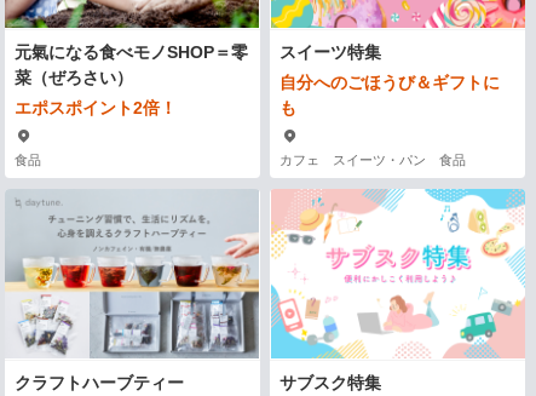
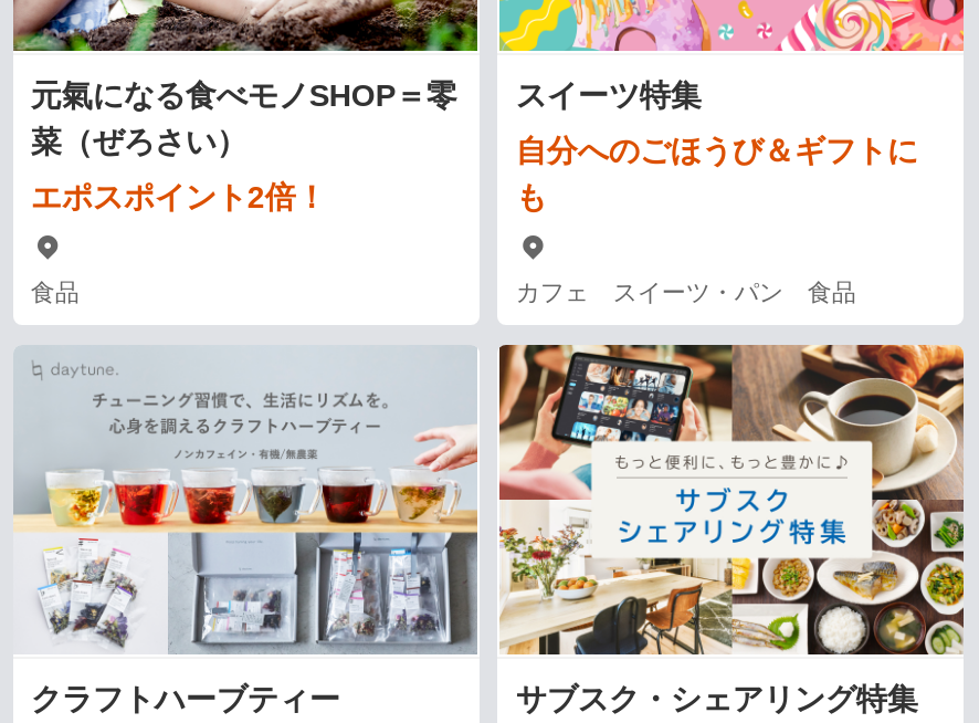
- [image]
- サブスク特集
+ [image]
+ サブスク・シェアリング特集
